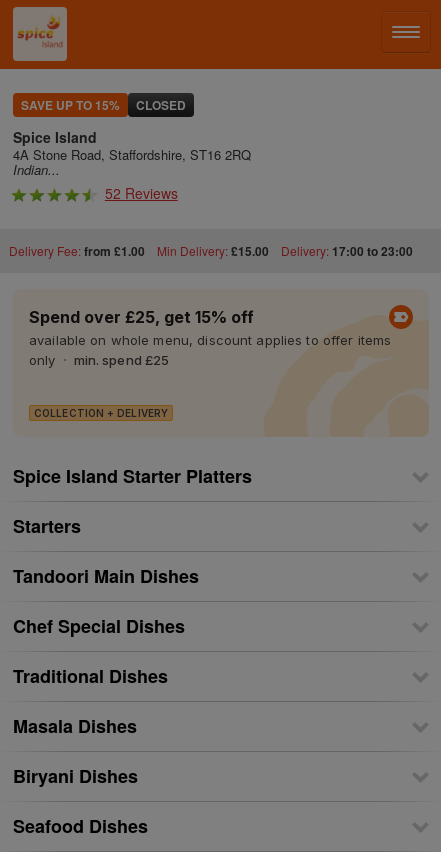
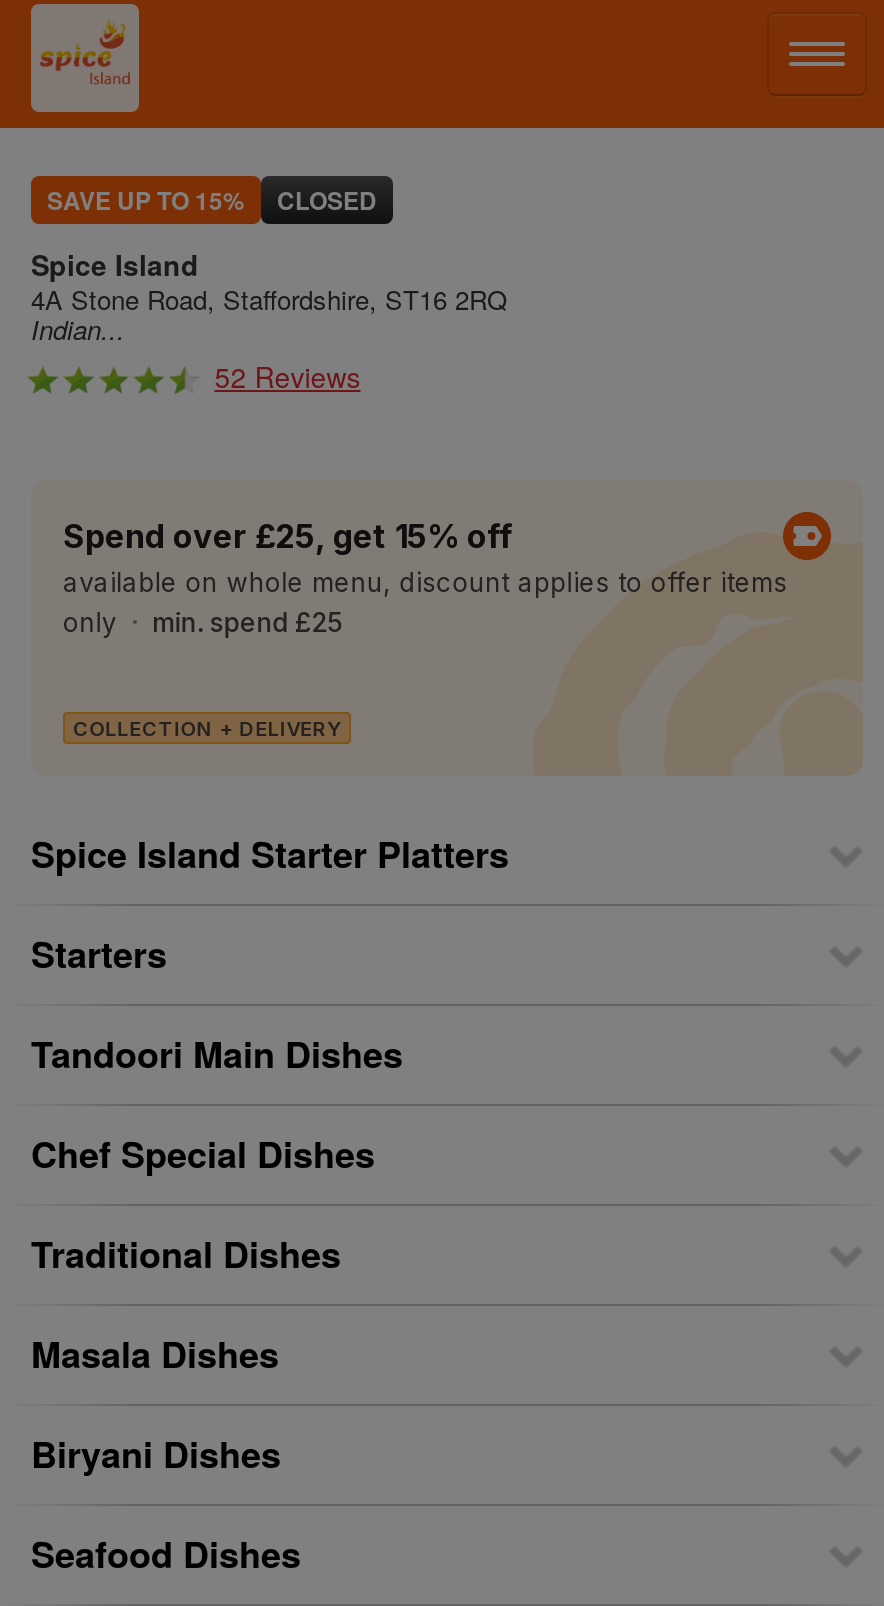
- Delivery Fee: from £1.00
- Min Delivery: £15.00
- Delivery: 17:00 to 23:00
